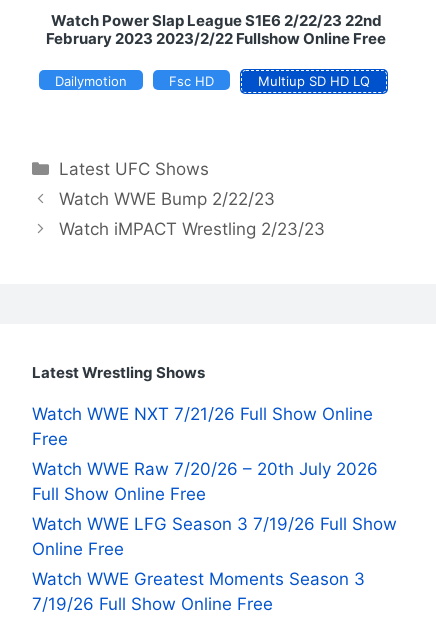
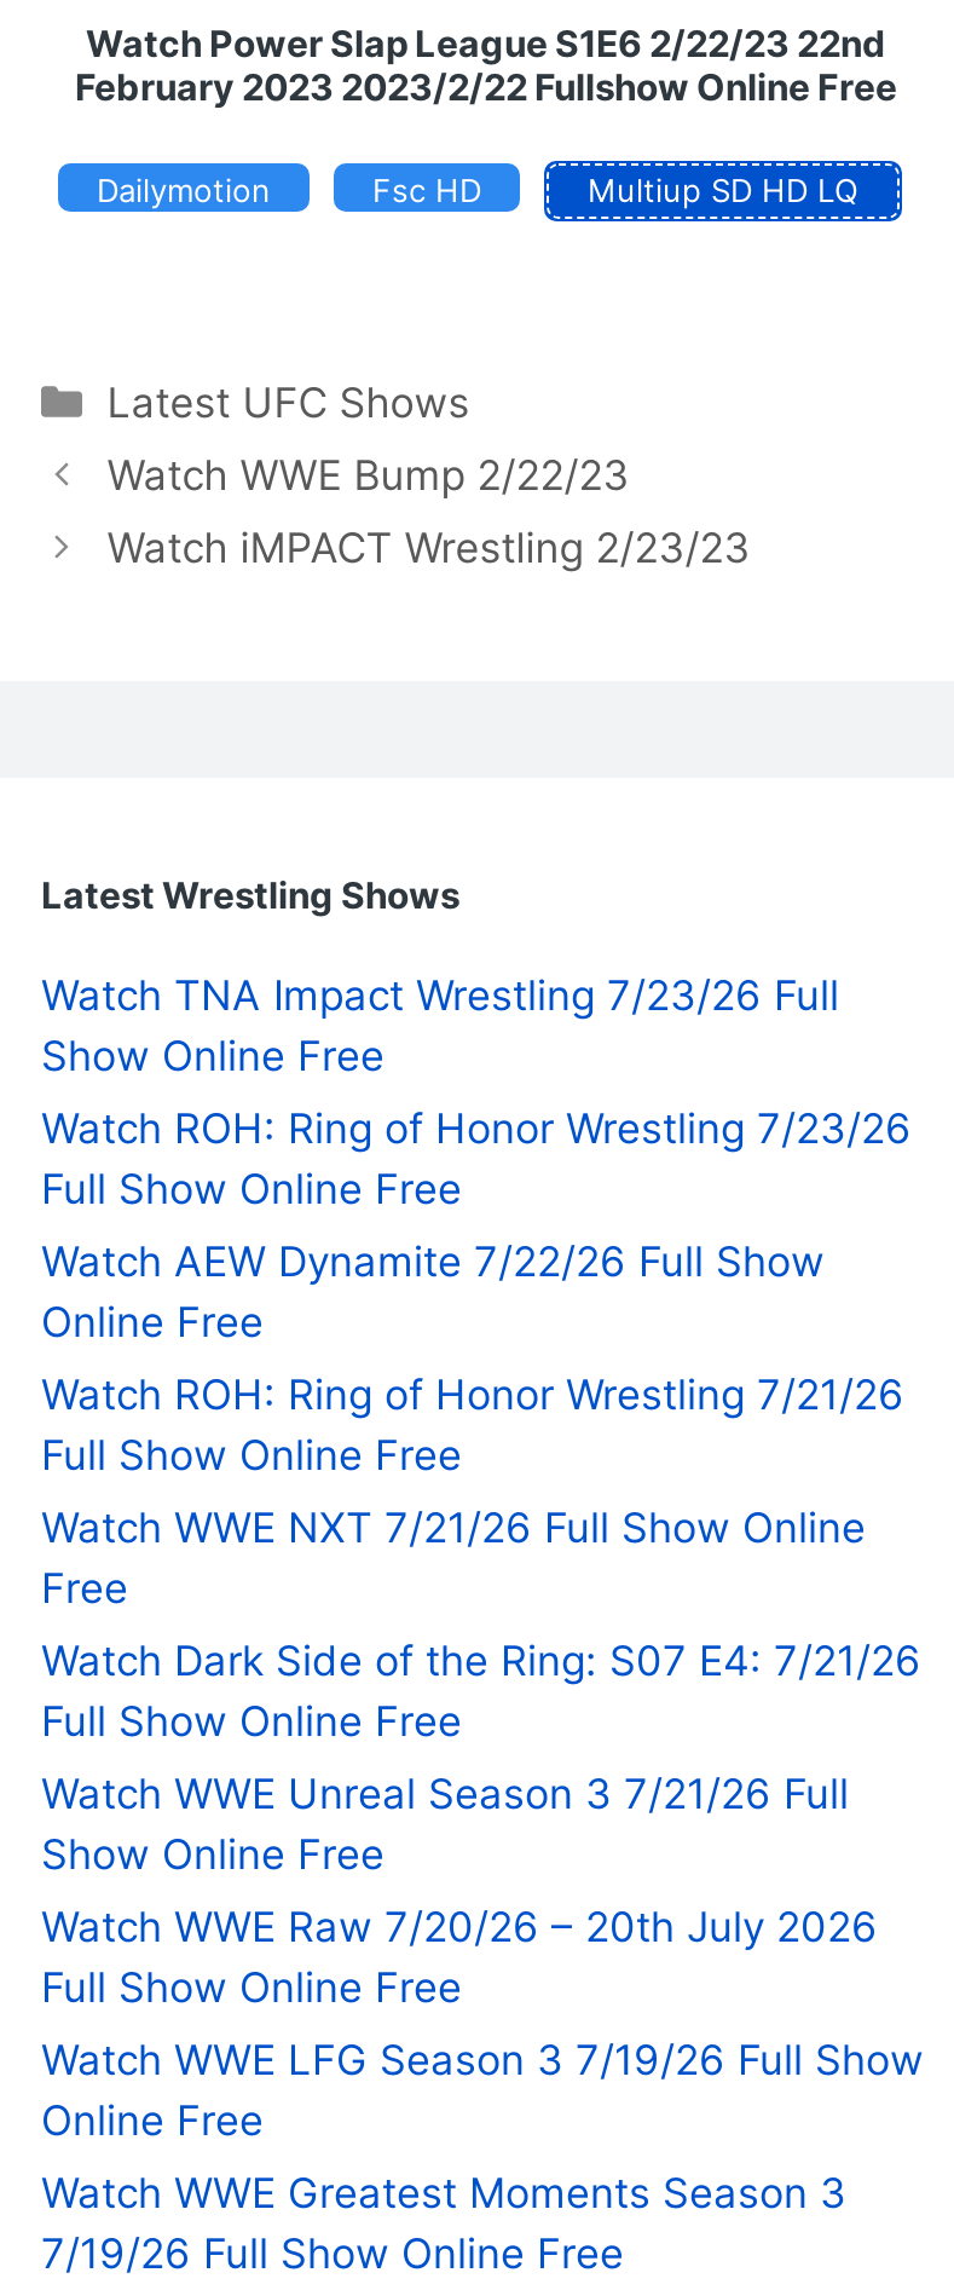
+ Watch TNA Impact Wrestling 7/23/26 Full
+ Show Online Free
+ Watch ROH: Ring of Honor Wrestling 7/23/26
+ Full Show Online Free
+ Watch AEW Dynamite 7/22/26 Full Show
+ Online Free
+ Watch ROH: Ring of Honor Wrestling 7/21/26
+ Full Show Online Free

+ Watch Dark Side of the Ring: S07 E4: 7/21/26
+ Full Show Online Free
+ Watch WWE Unreal Season 3 7/21/26 Full
+ Show Online Free
